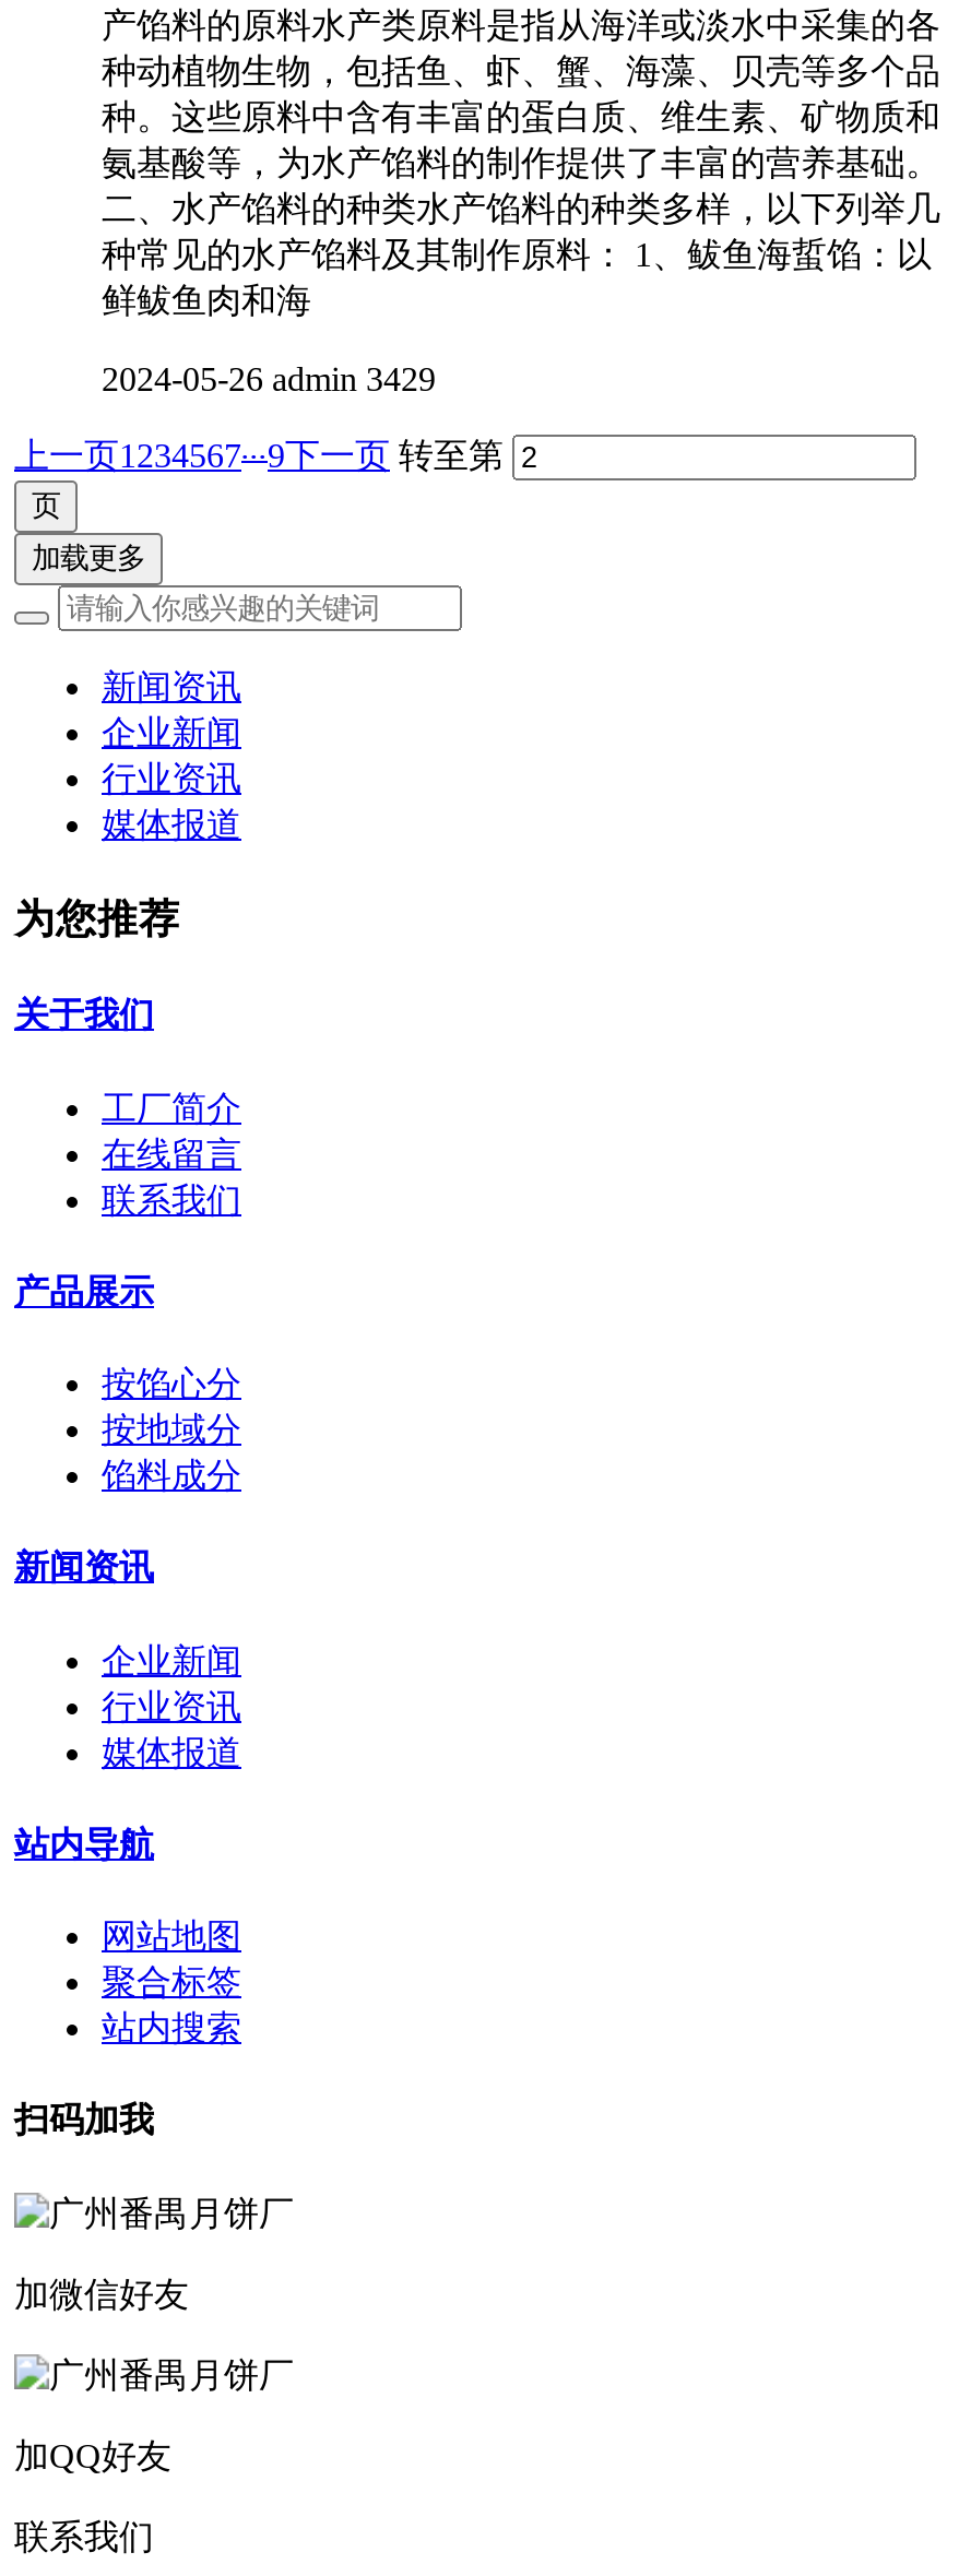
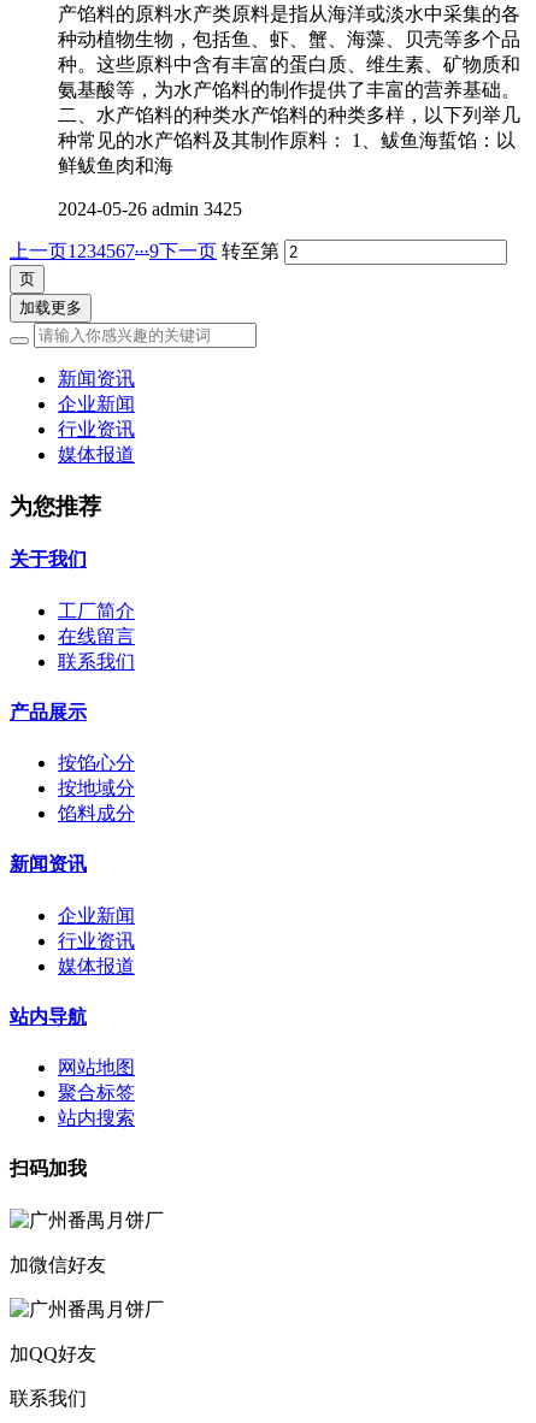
- 2024-05-26 admin 3429
+ 2024-05-26 admin 3425
